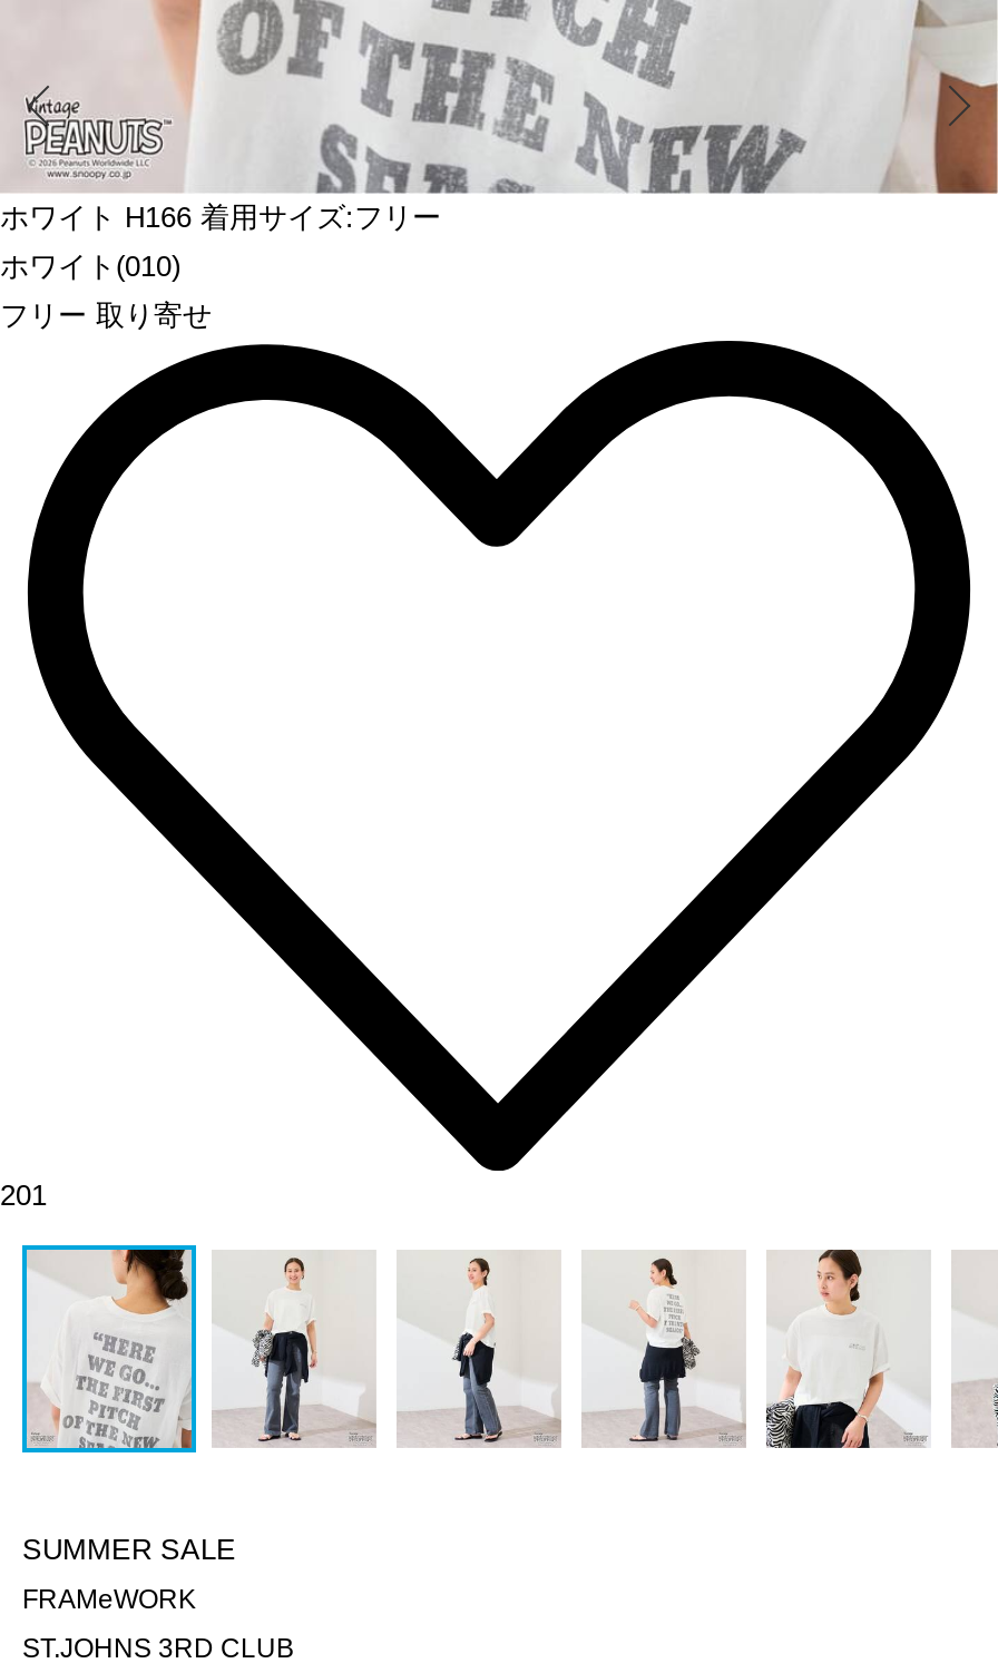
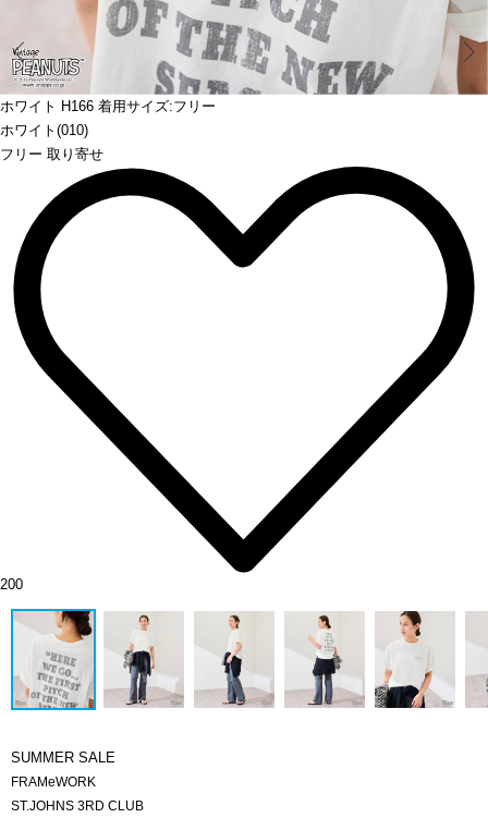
- 201
+ 200
